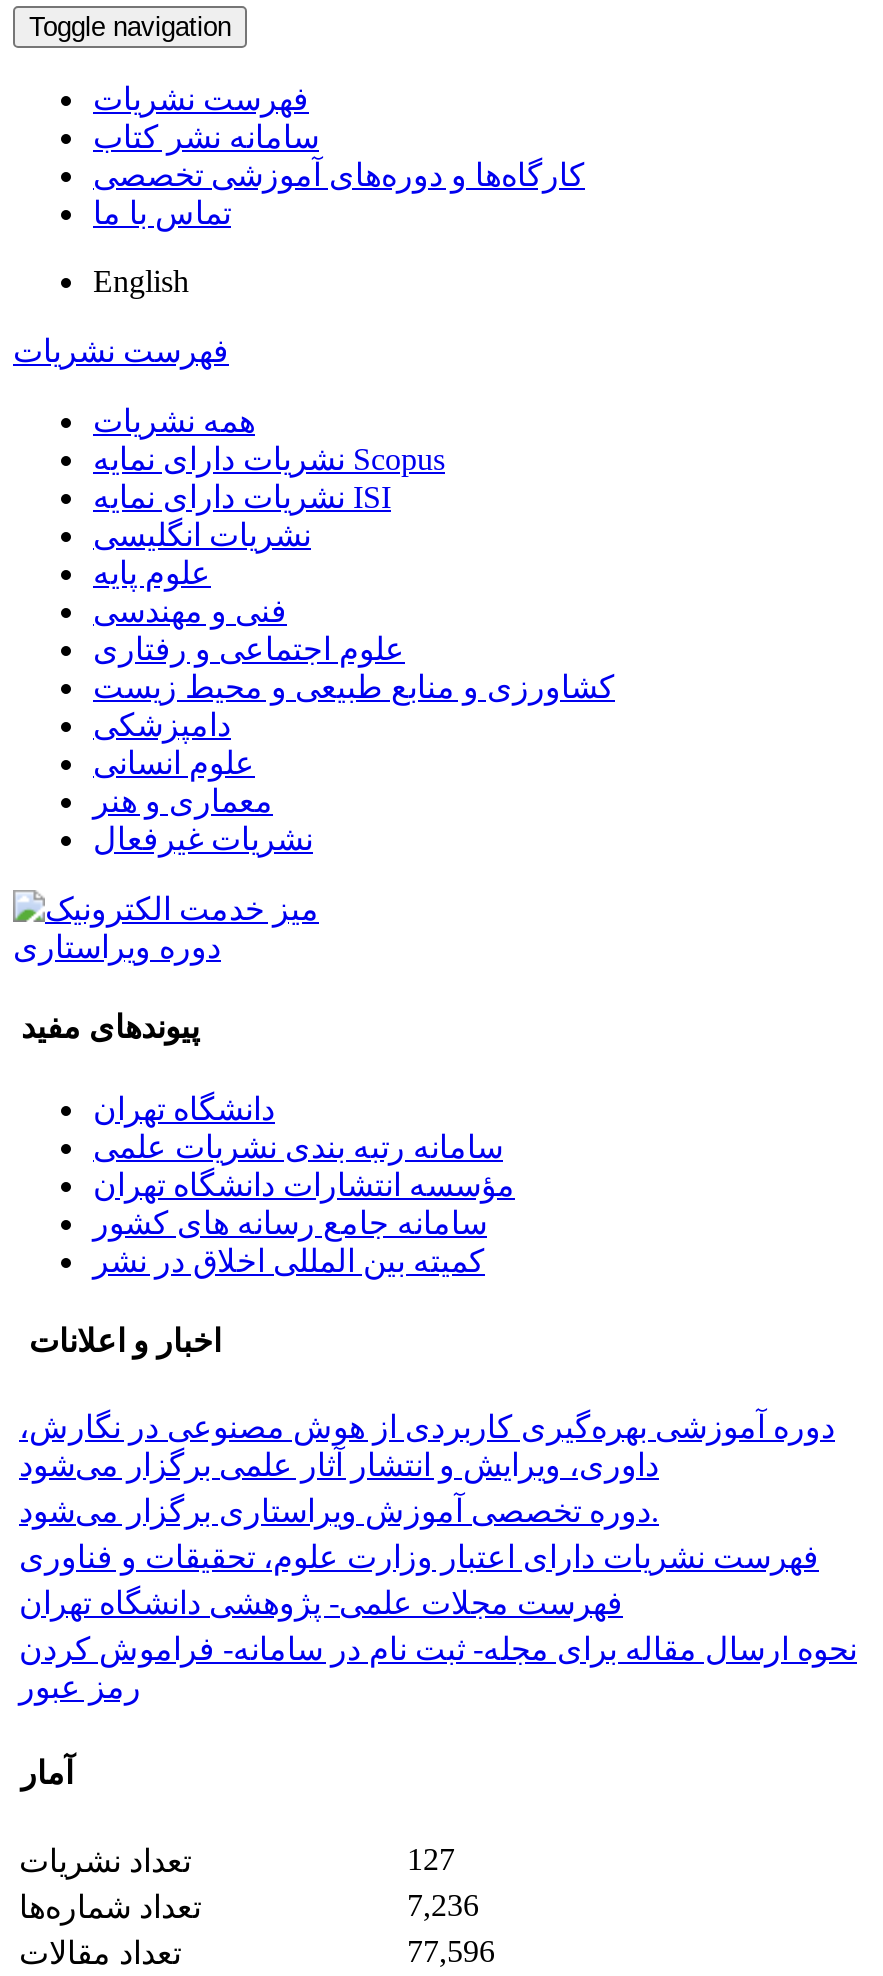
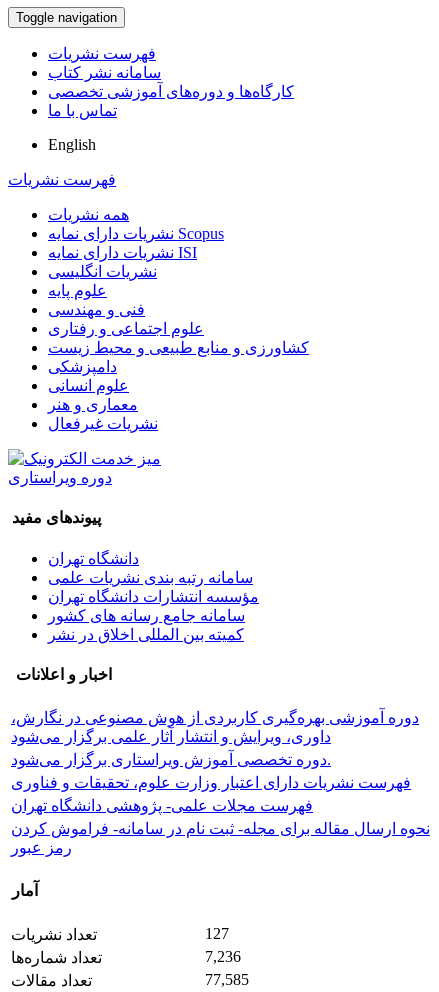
- 77,596
+ 77,585
